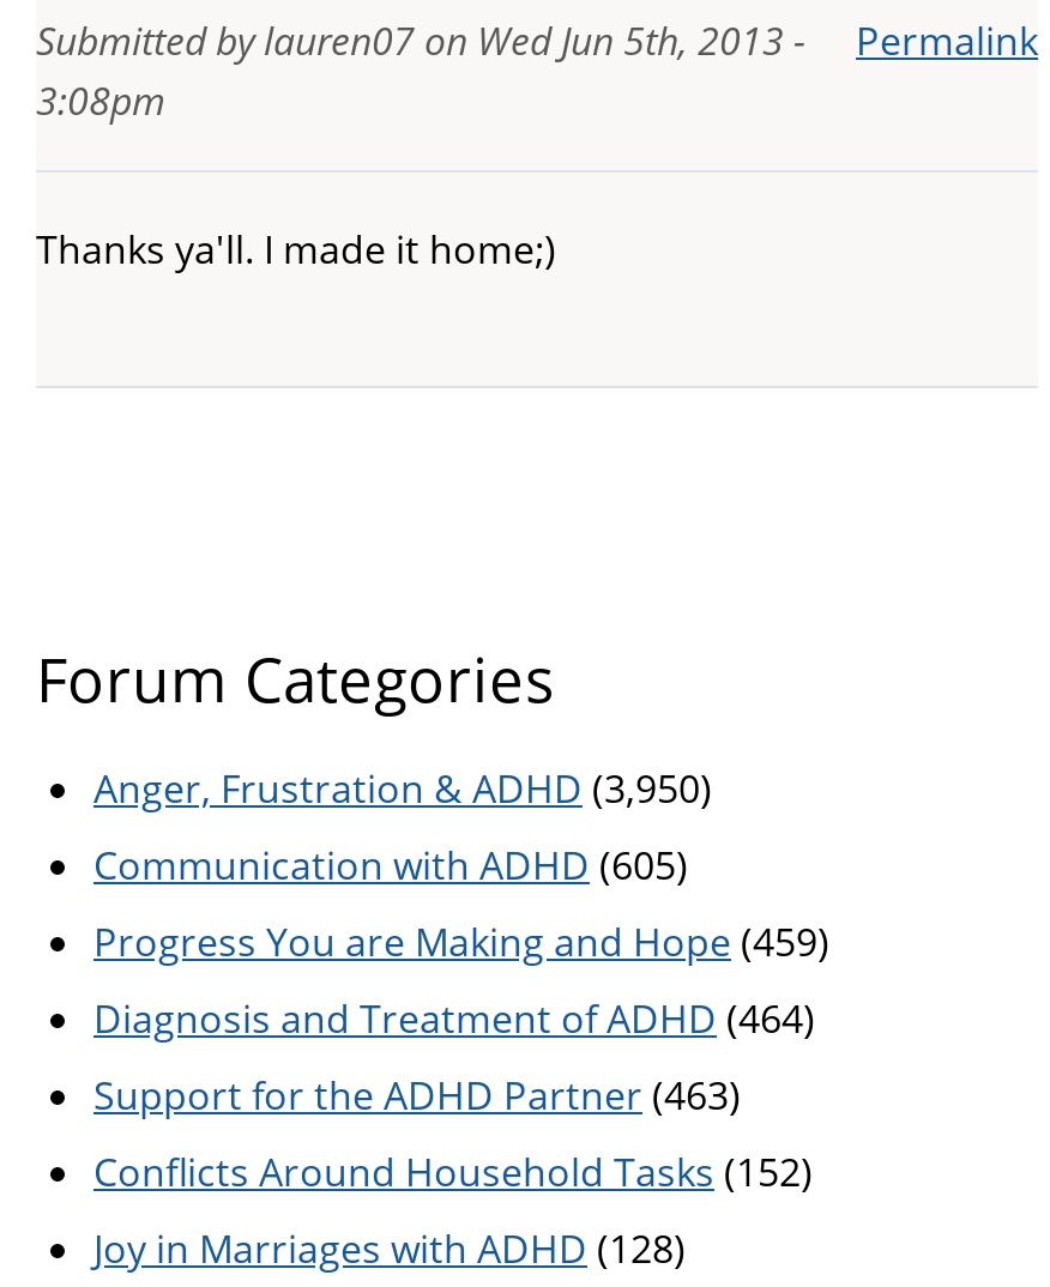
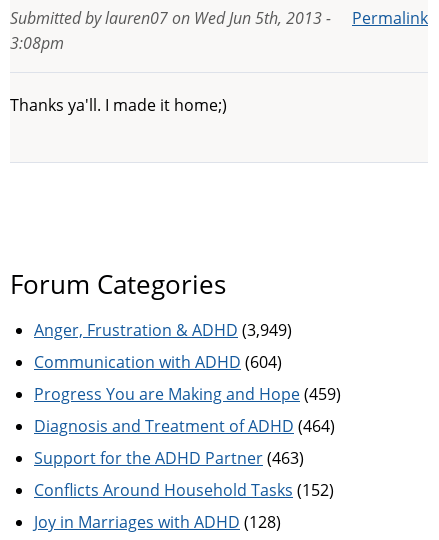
- Anger, Frustration & ADHD (3,950)
+ Anger, Frustration & ADHD (3,949)

- Communication with ADHD (605)
+ Communication with ADHD (604)
